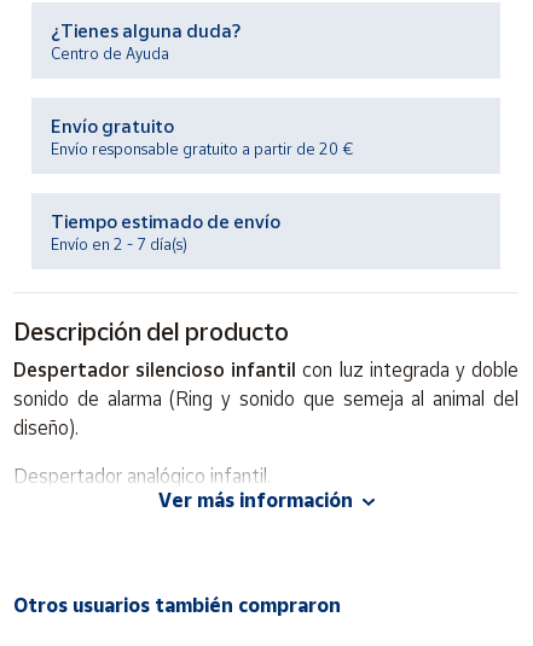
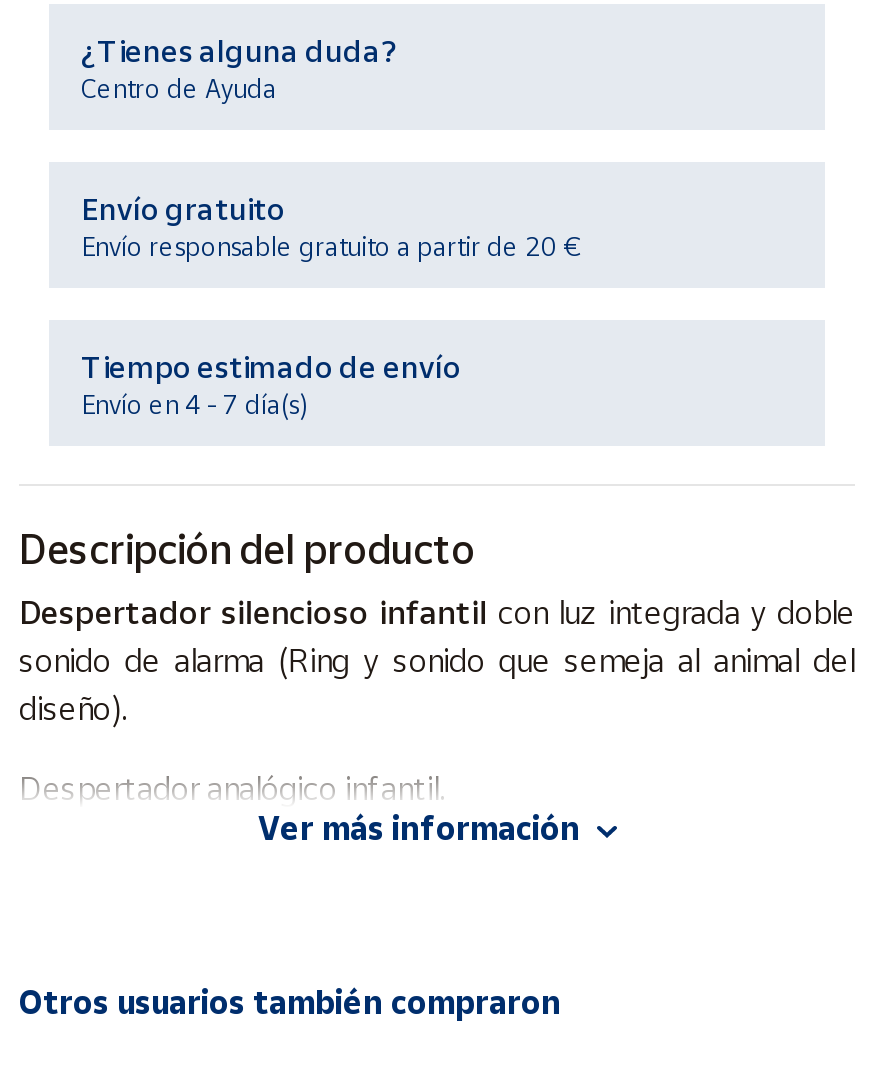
- Envío en 2 - 7 día(s)
+ Envío en 4 - 7 día(s)
